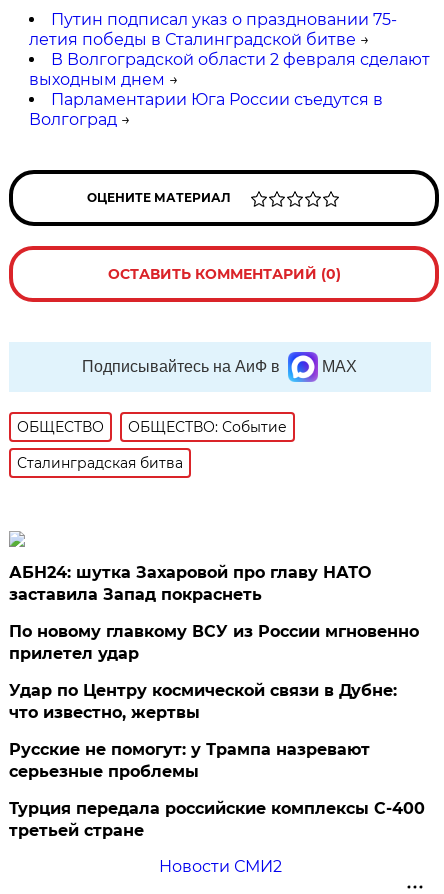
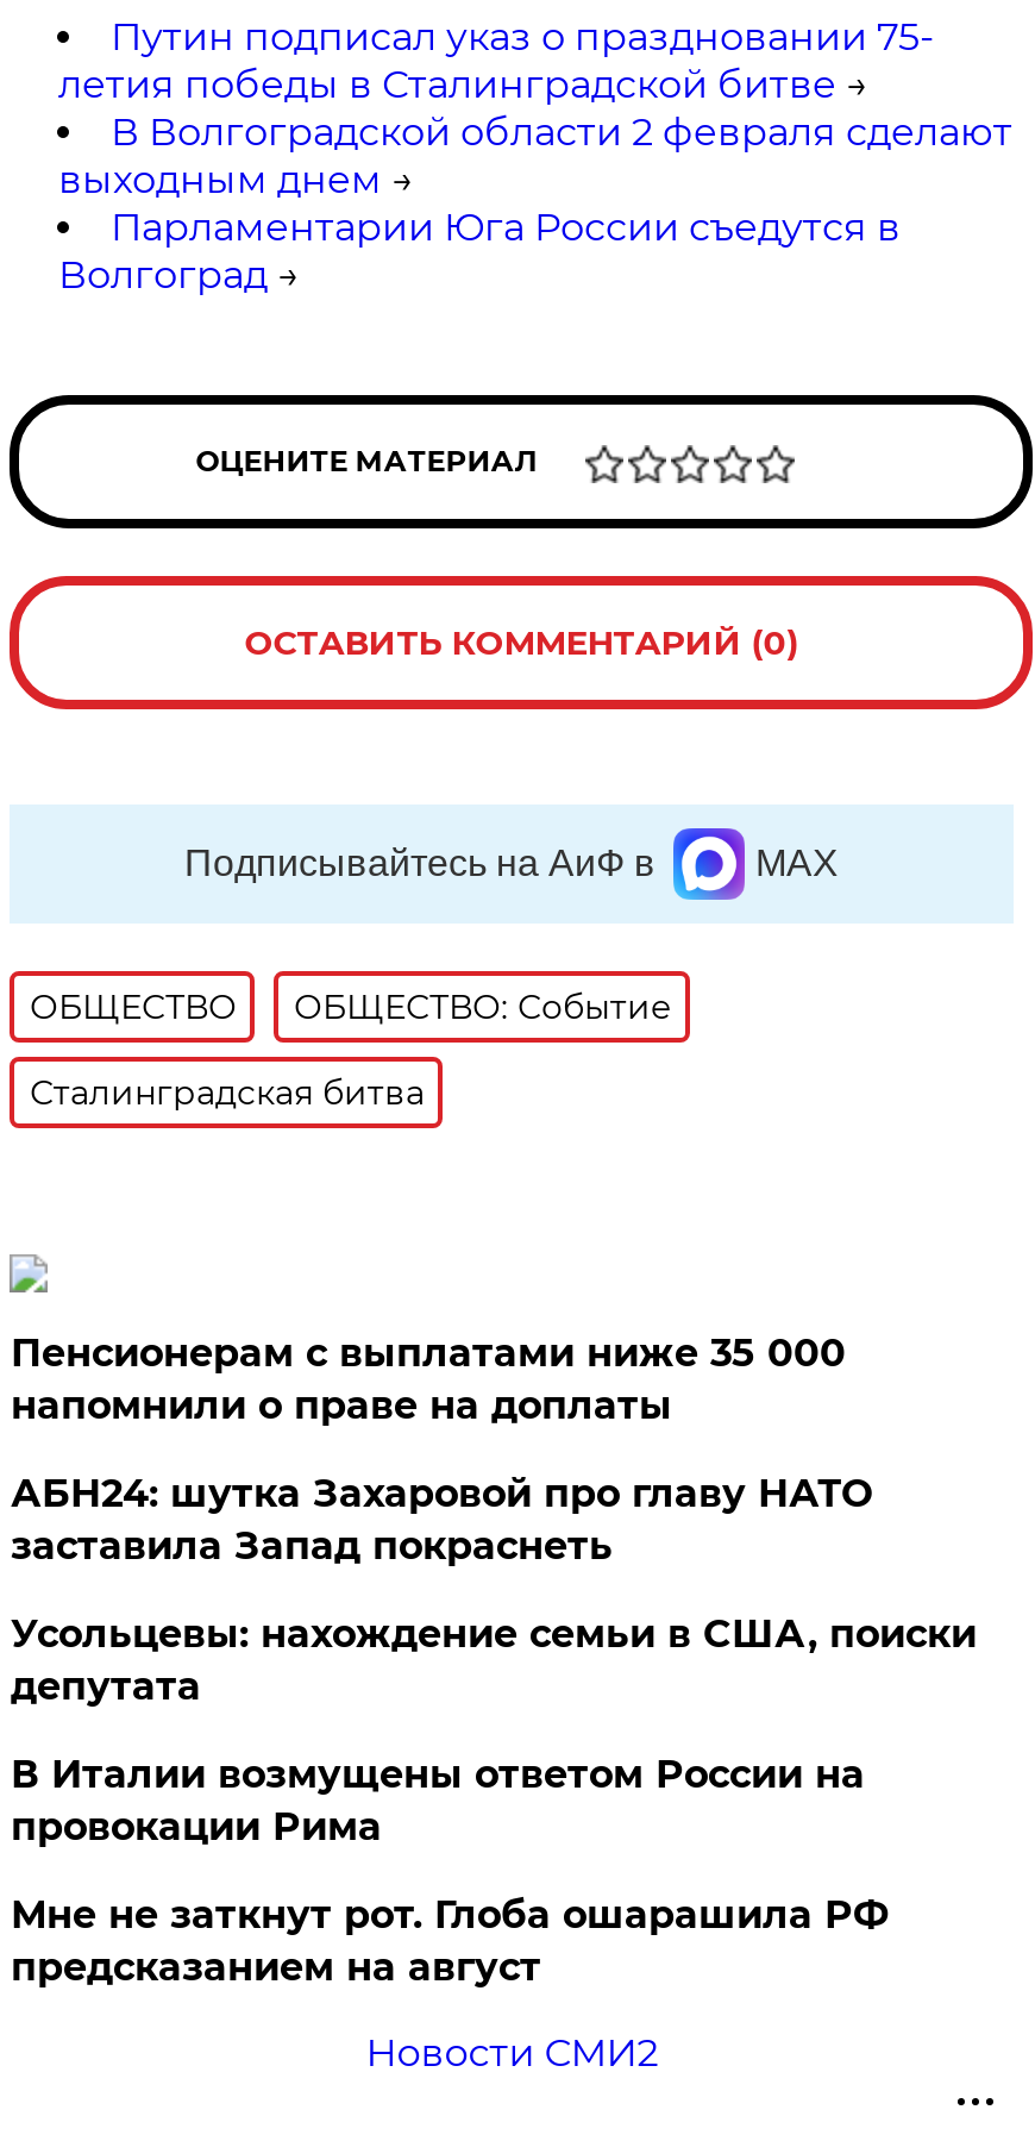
+ Пенсионерам с выплатами ниже 35 000
+ напомнили о праве на доплаты

moved down: АБН24: шутка Захаровой про главу НАТО | заставила Запад покраснеть

- По новому главкому ВСУ из России мгновенно
- прилетел удар
- Удар по Центру космической связи в Дубне:
- что известно, жертвы
- Русские не помогут: у Трампа назревают
- серьезные проблемы
- Турция передала российские комплексы С-400
- третьей стране
+ Усольцевы: нахождение семьи в США, поиски
+ депутата
+ В Италии возмущены ответом России на
+ провокации Рима
+ Мне не заткнут рот. Глоба ошарашила РФ
+ предсказанием на август
